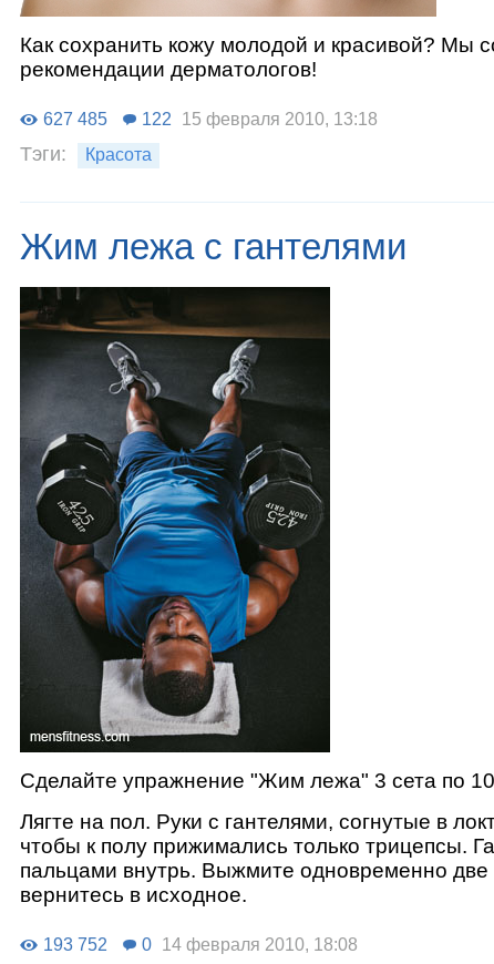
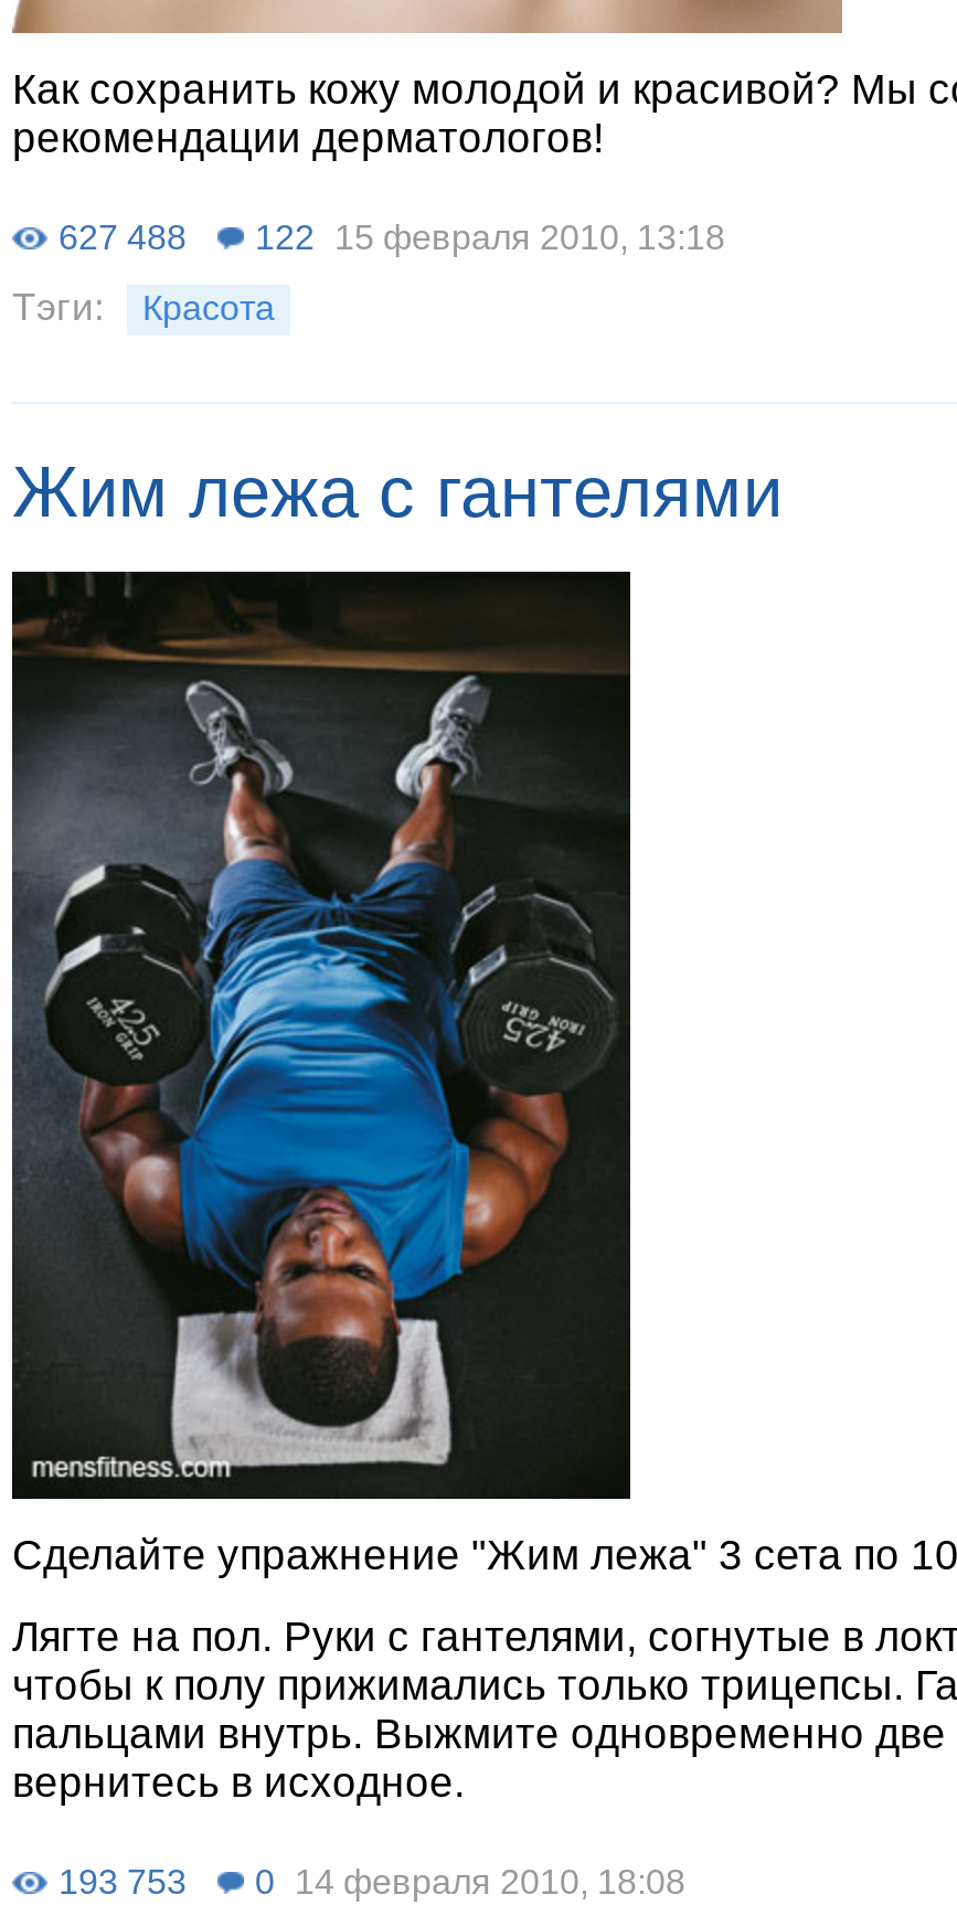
- 627 485 122 15 февраля 2010, 13:18
+ 627 488 122 15 февраля 2010, 13:18

- 193 752 0 14 февраля 2010, 18:08
+ 193 753 0 14 февраля 2010, 18:08
